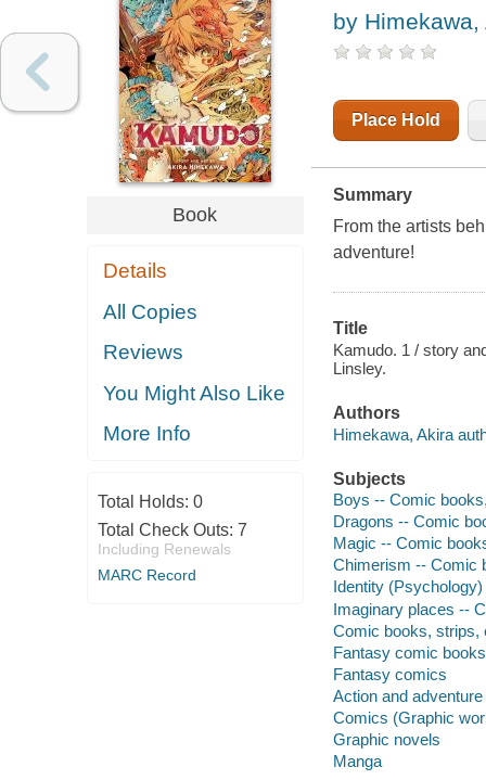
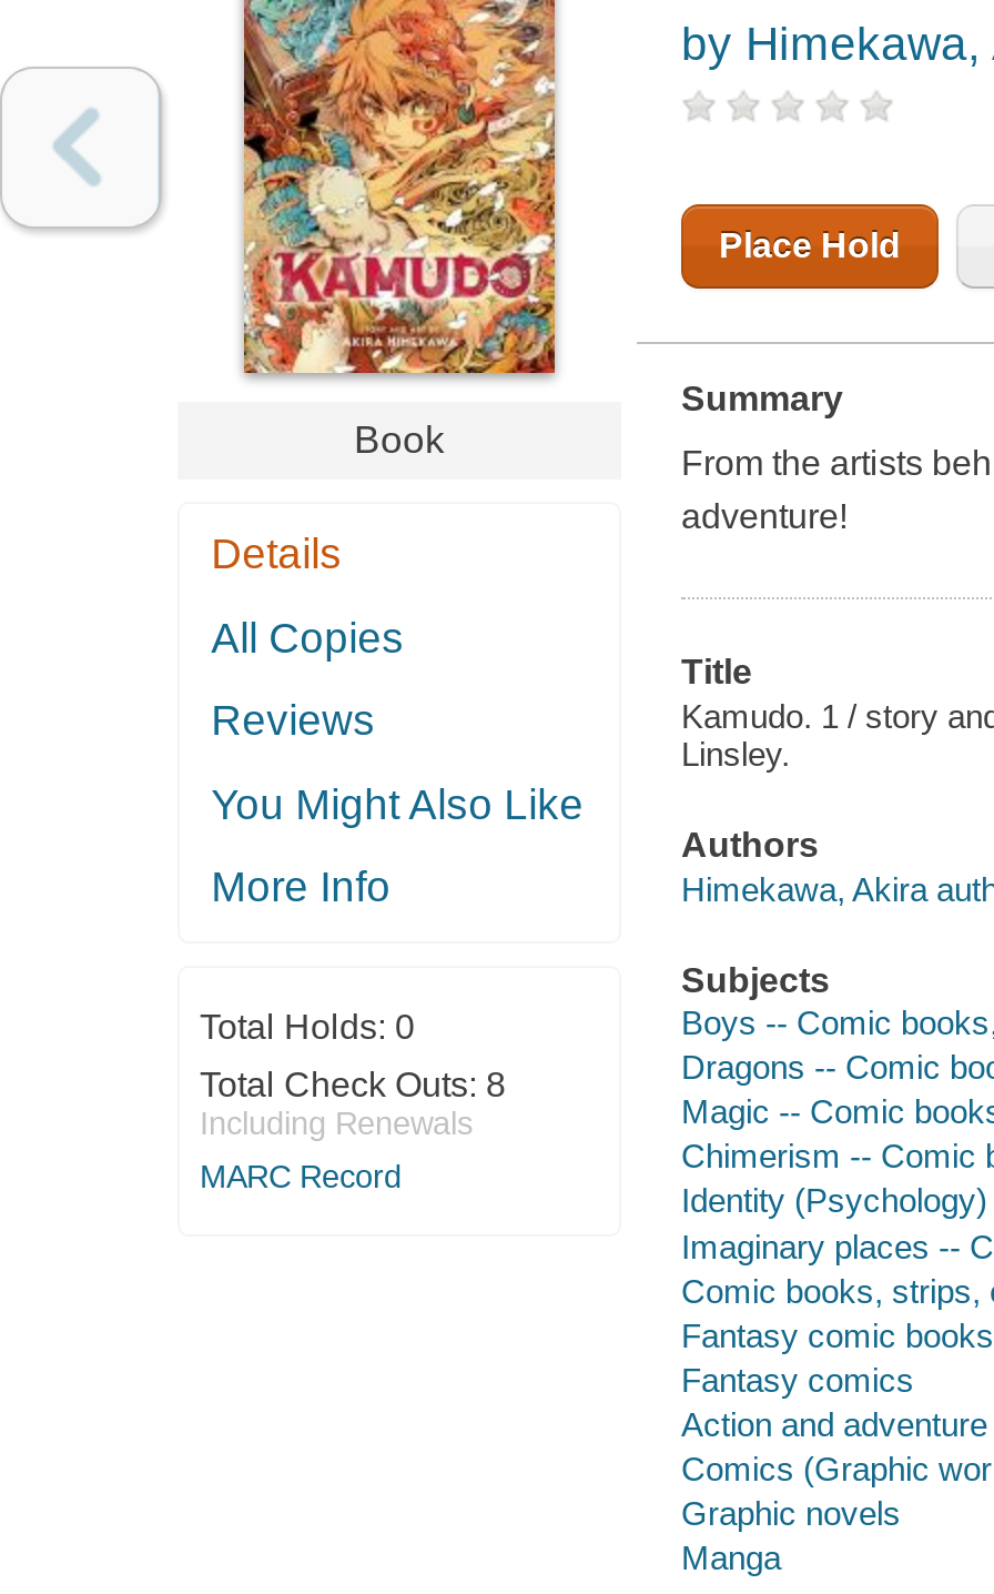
- Total Check Outs: 7
+ Total Check Outs: 8
